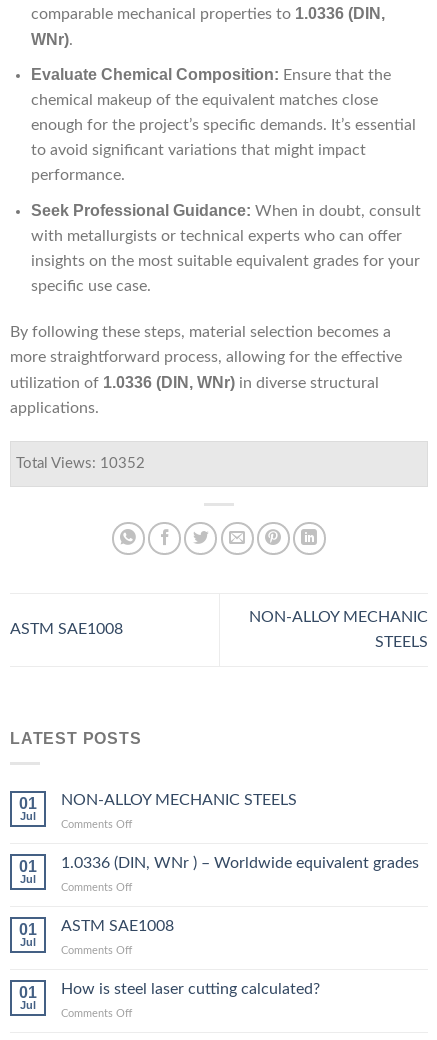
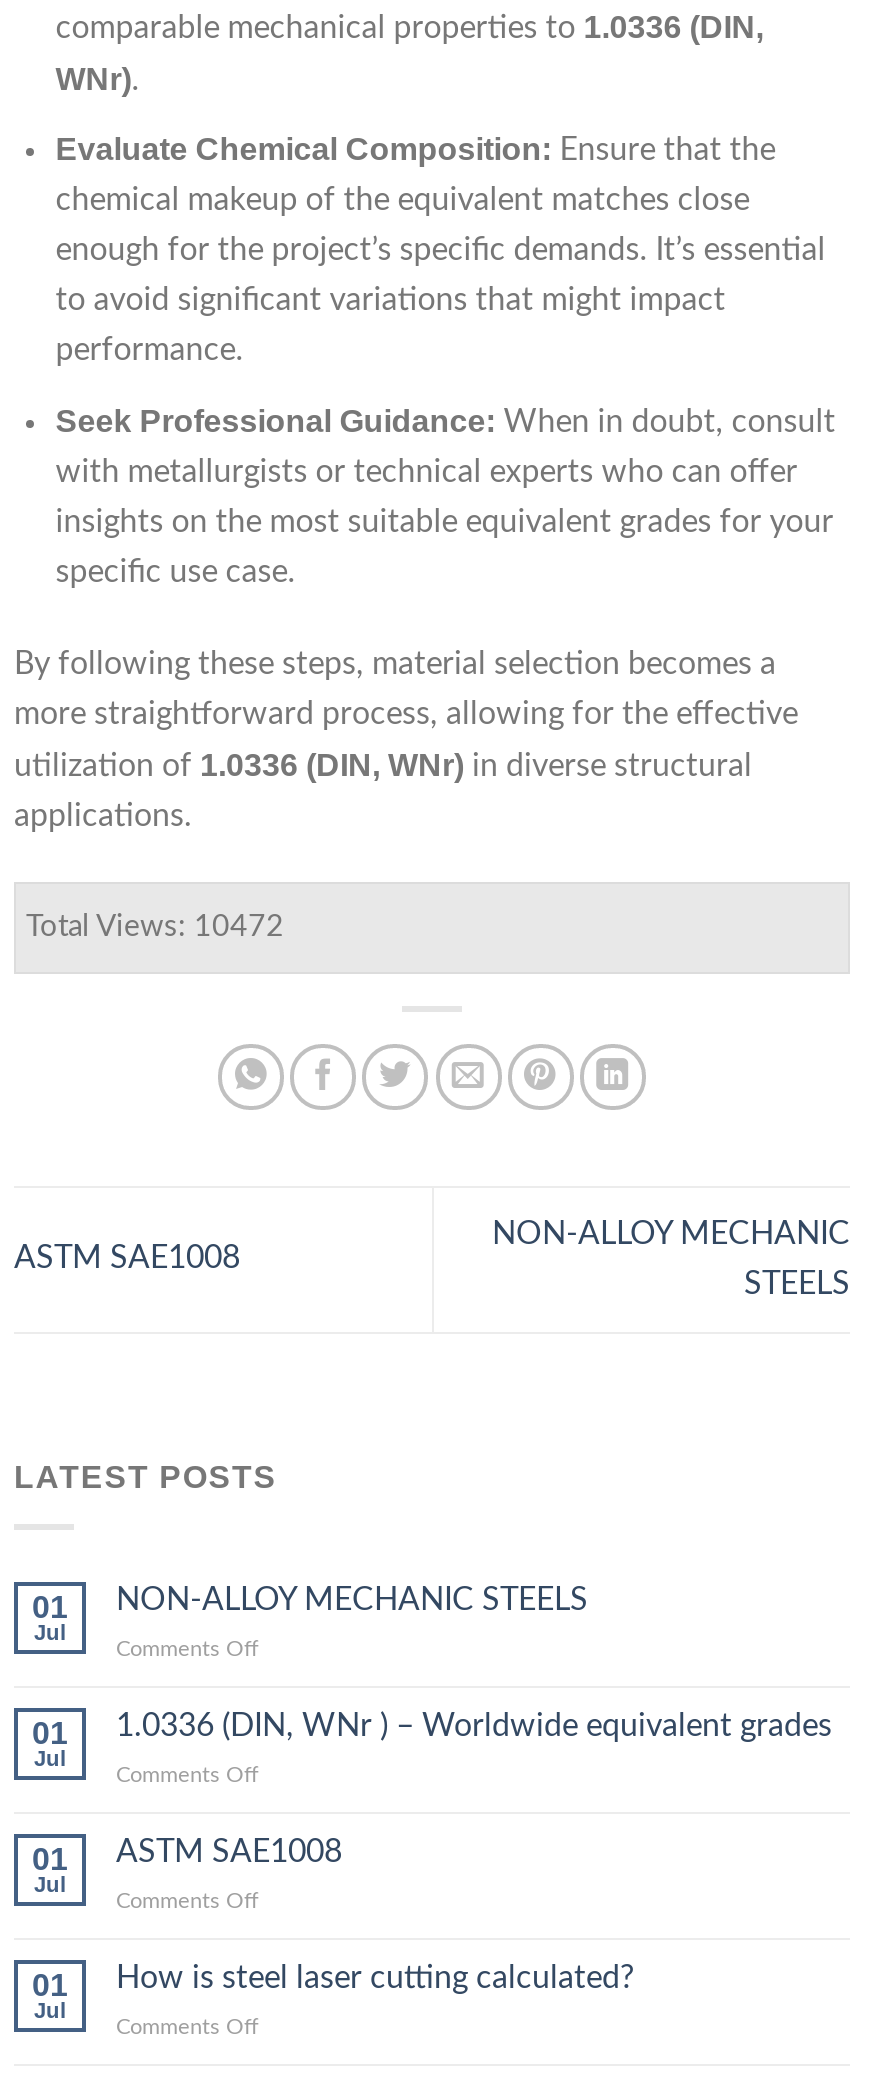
- Total Views: 10352
+ Total Views: 10472
